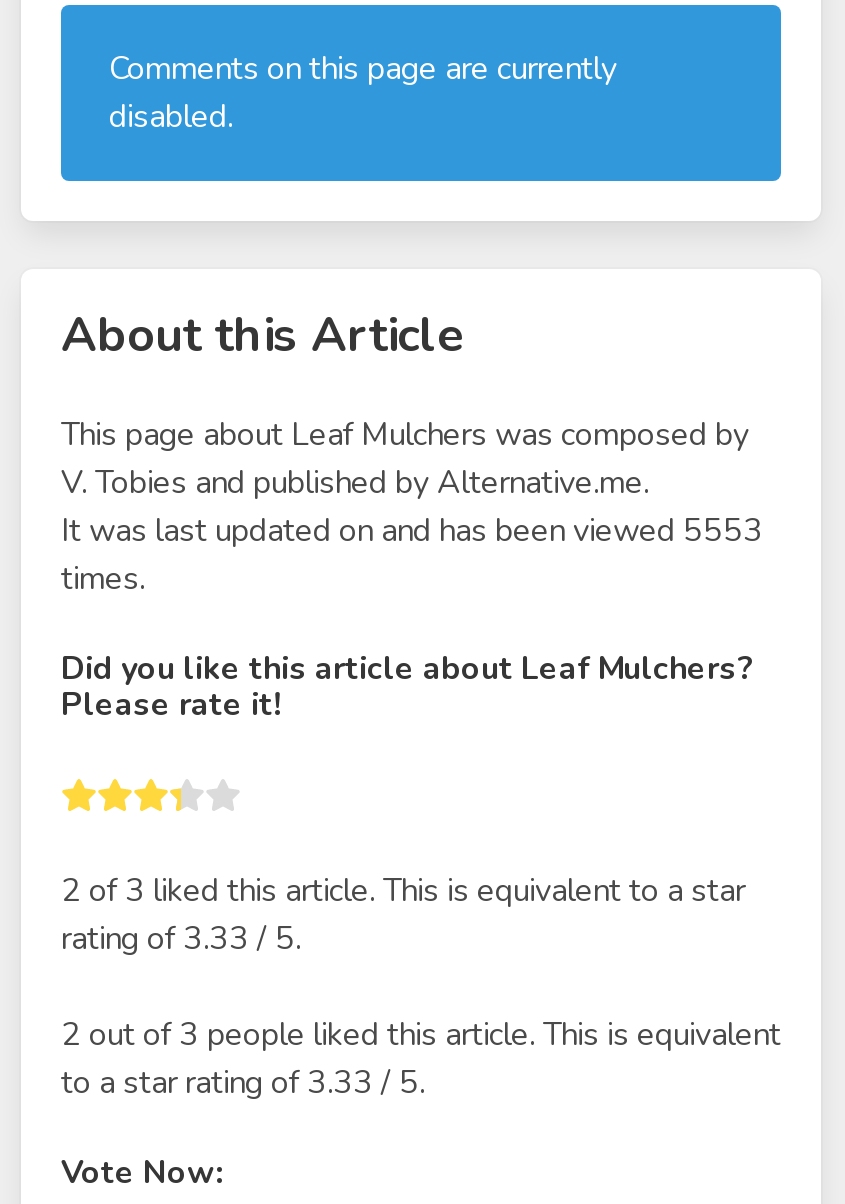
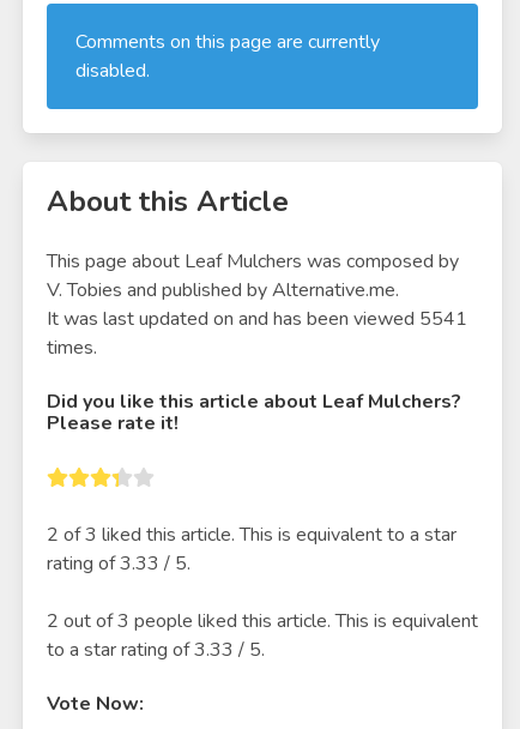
- It was last updated on and has been viewed 5553
+ It was last updated on and has been viewed 5541
